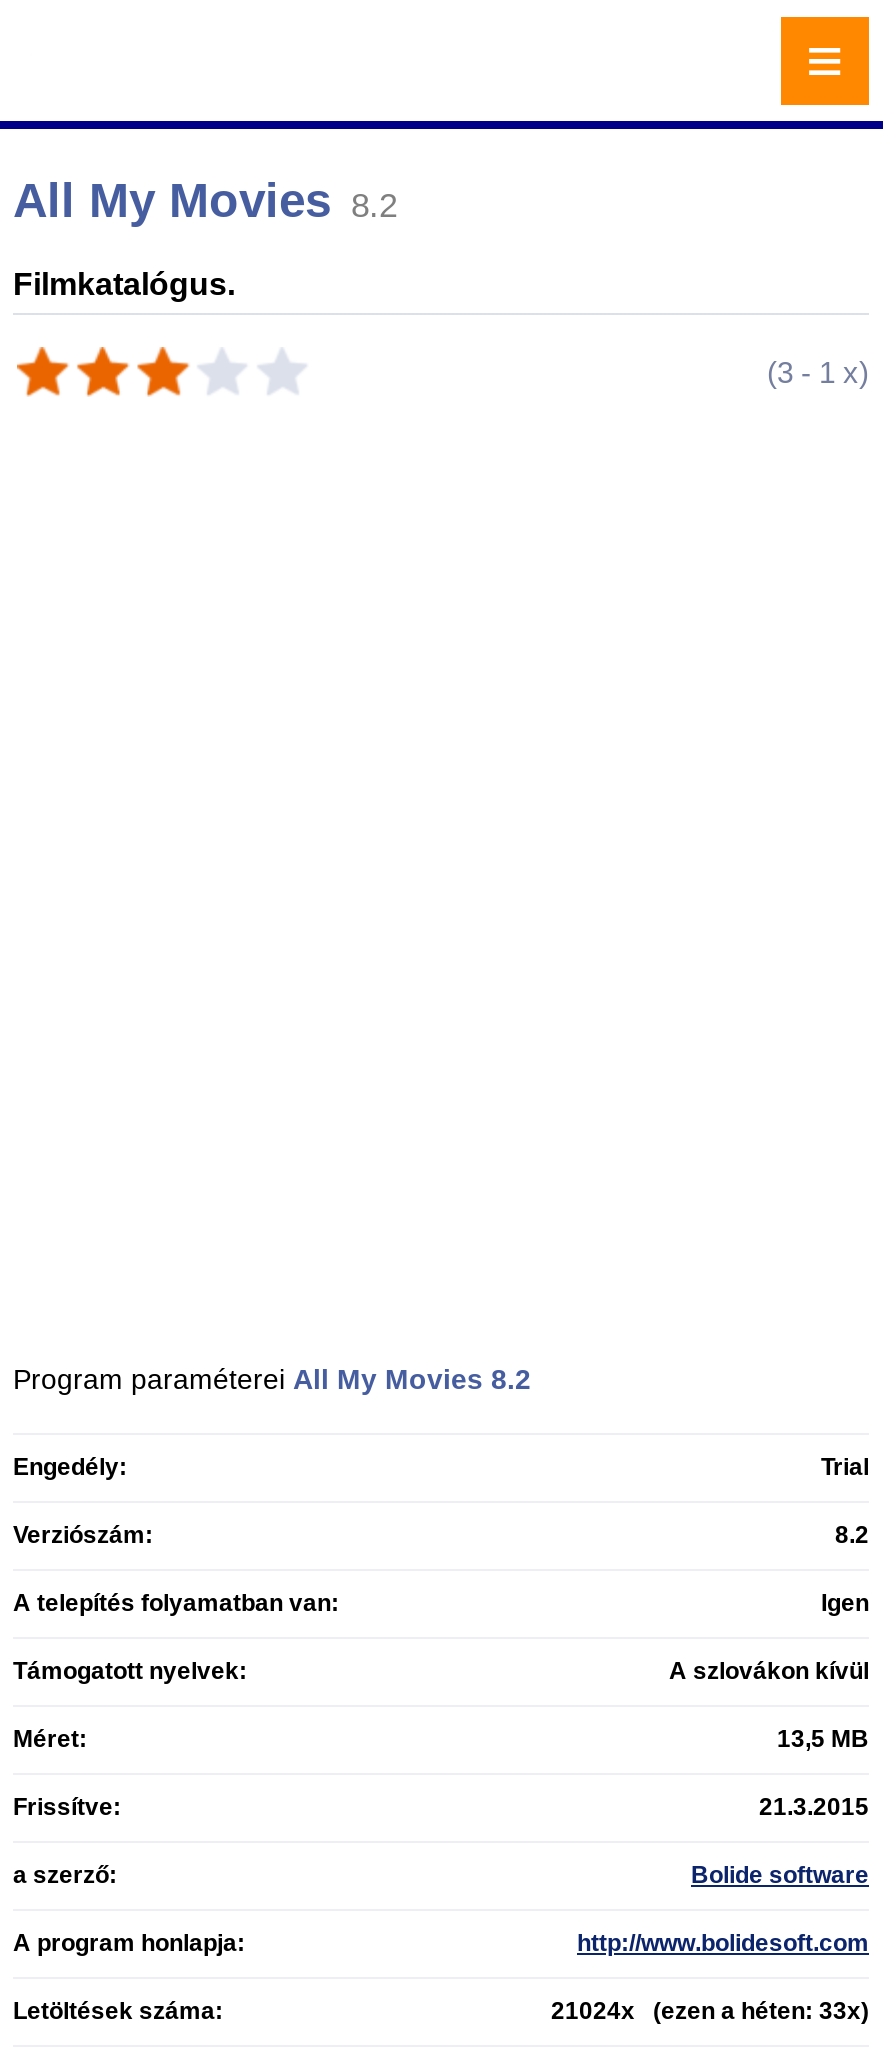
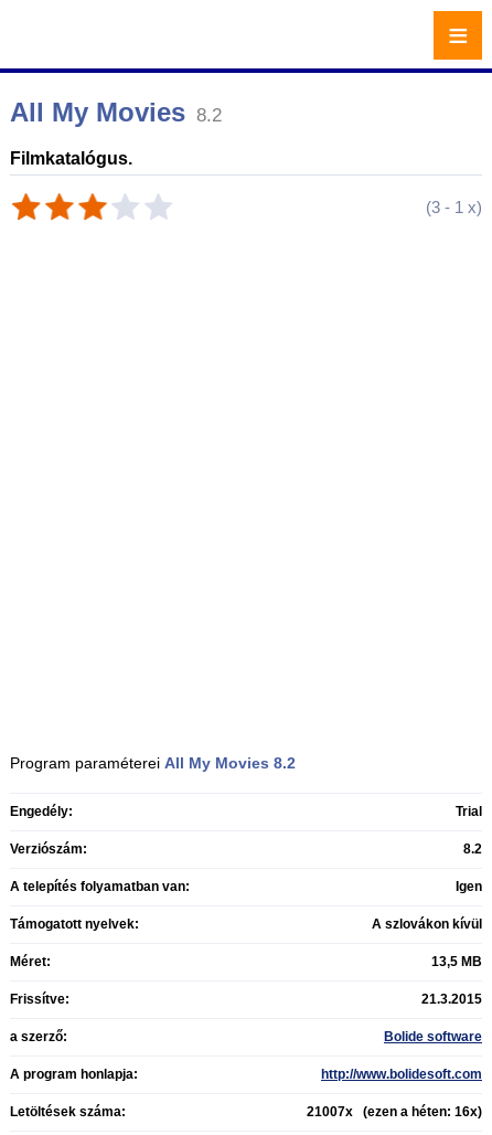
- 21024x (ezen a héten: 33x)
+ 21007x (ezen a héten: 16x)
